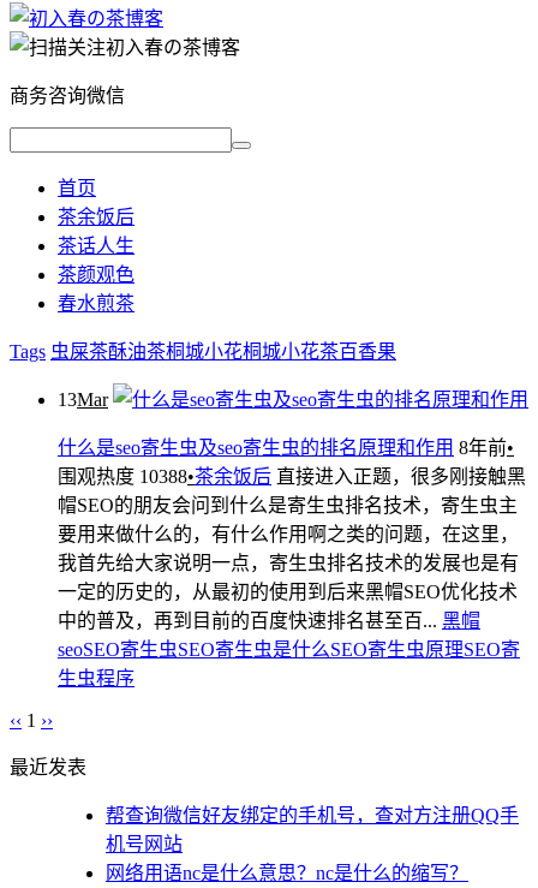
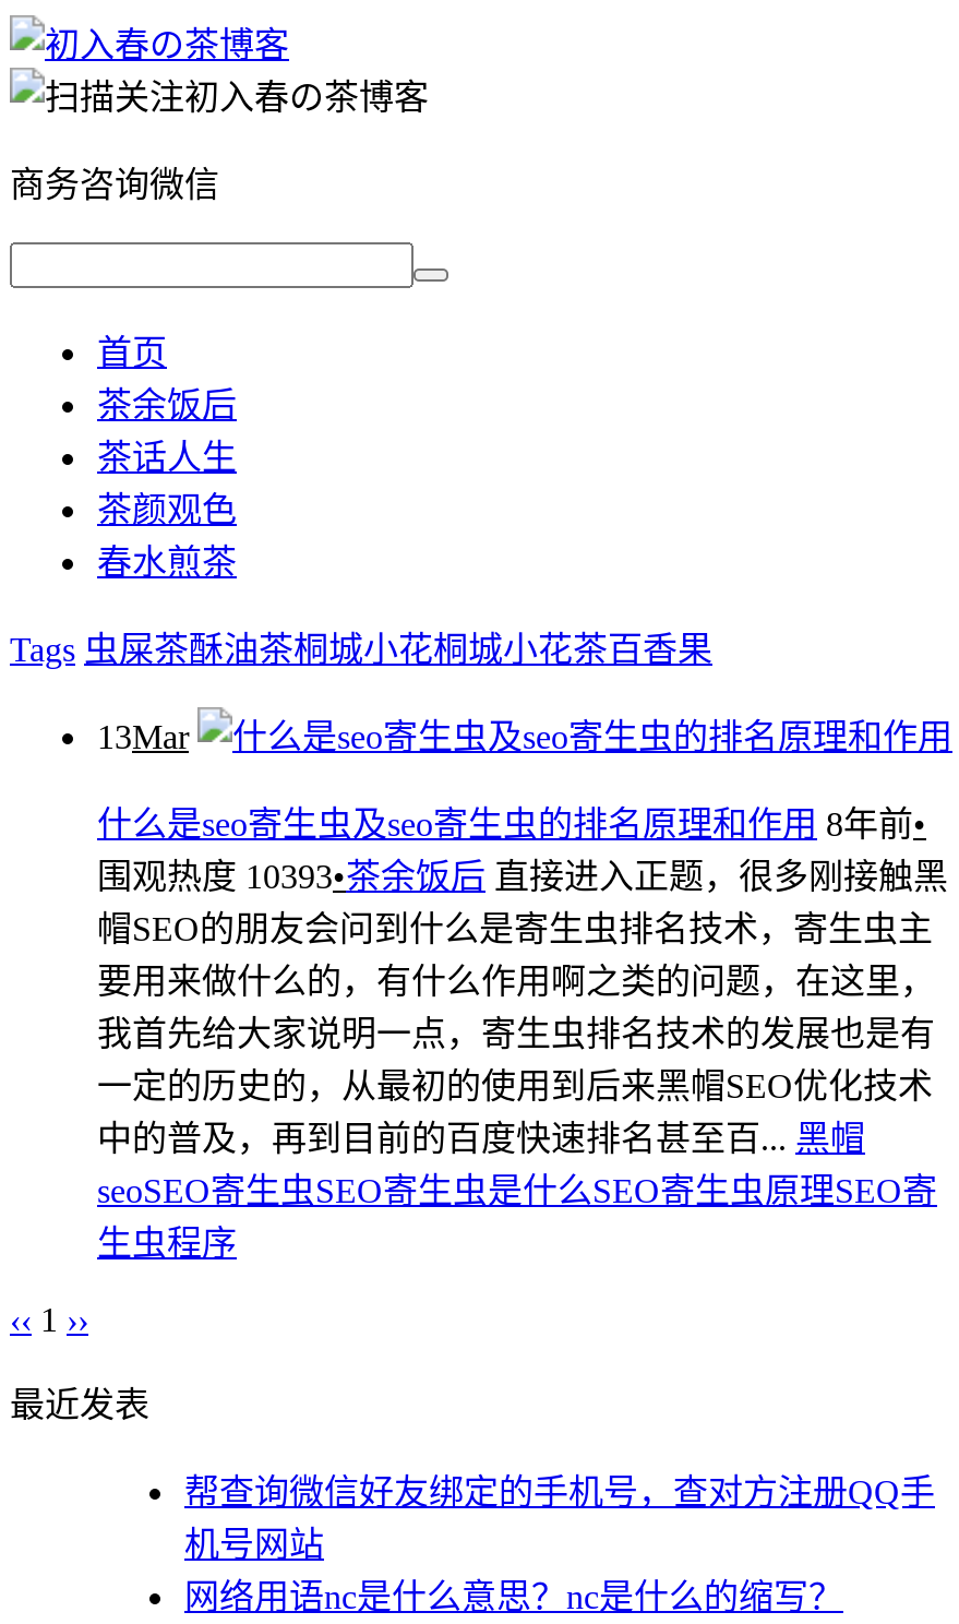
- 围观热度 10388•茶余饭后 直接进入正题，很多刚接触黑
+ 围观热度 10393•茶余饭后 直接进入正题，很多刚接触黑
